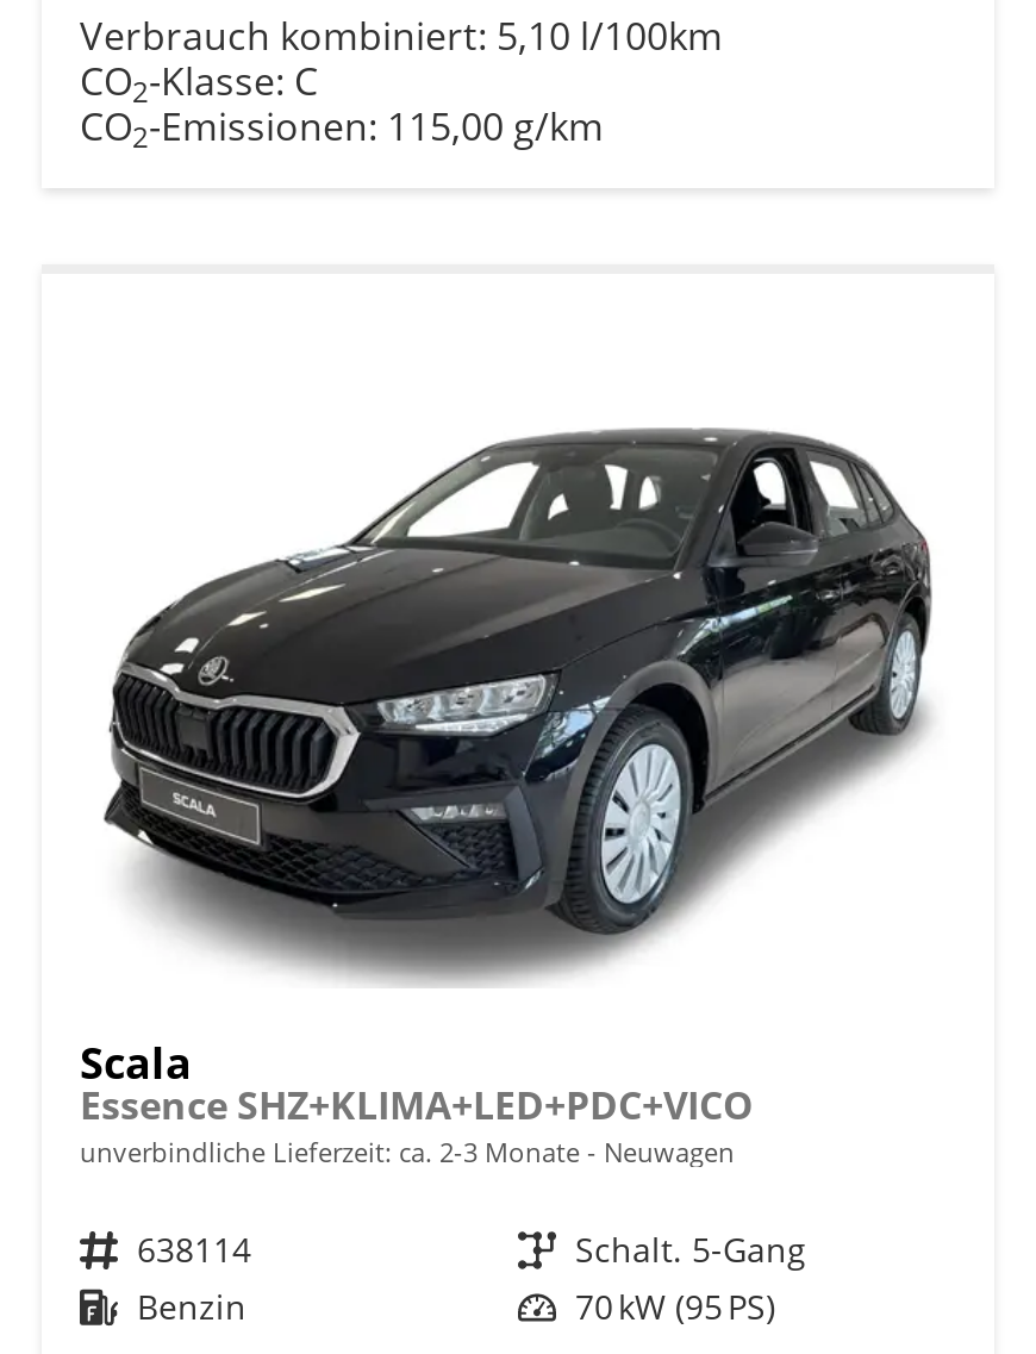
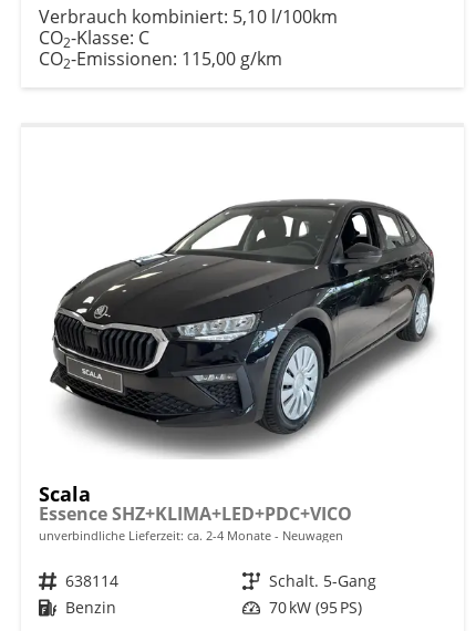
- unverbindliche Lieferzeit: ca. 2-3 Monate Neuwagen
+ unverbindliche Lieferzeit: ca. 2-4 Monate Neuwagen
